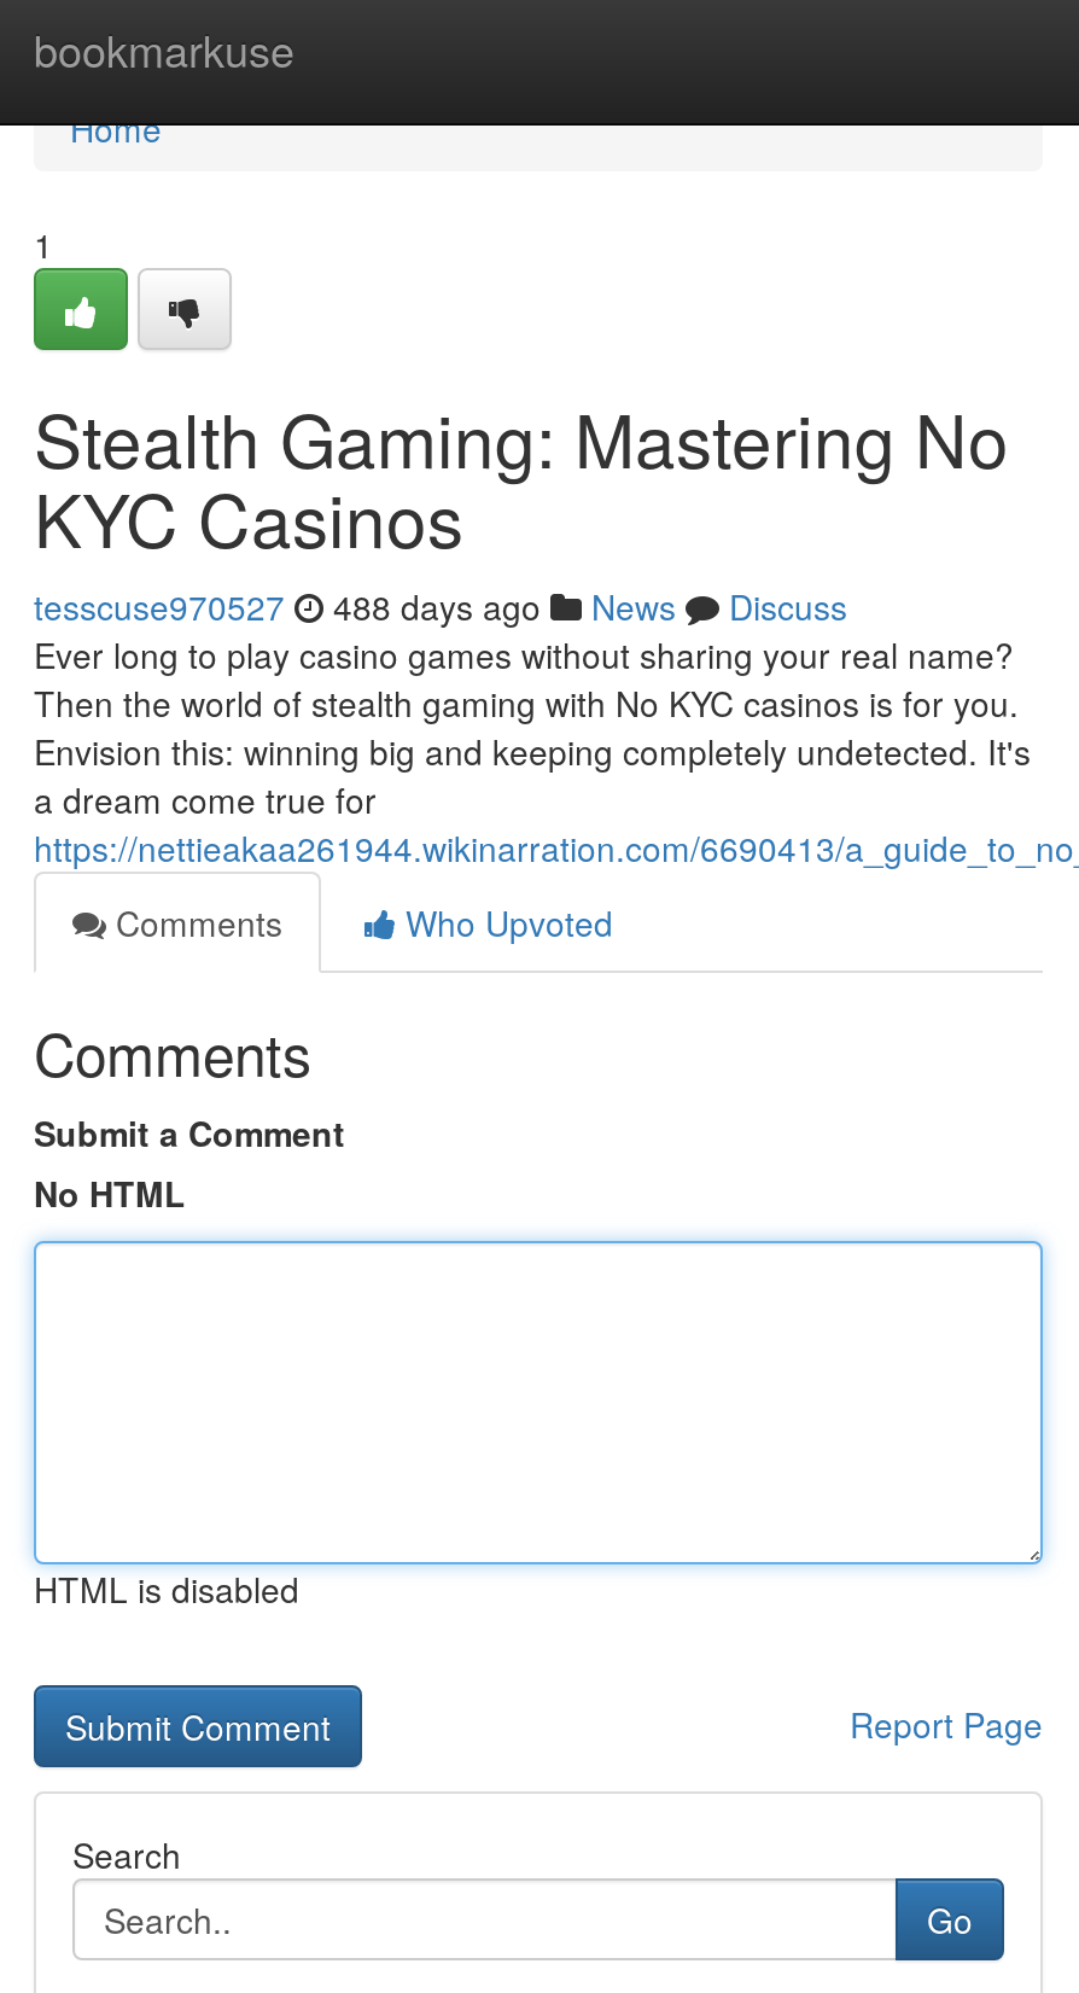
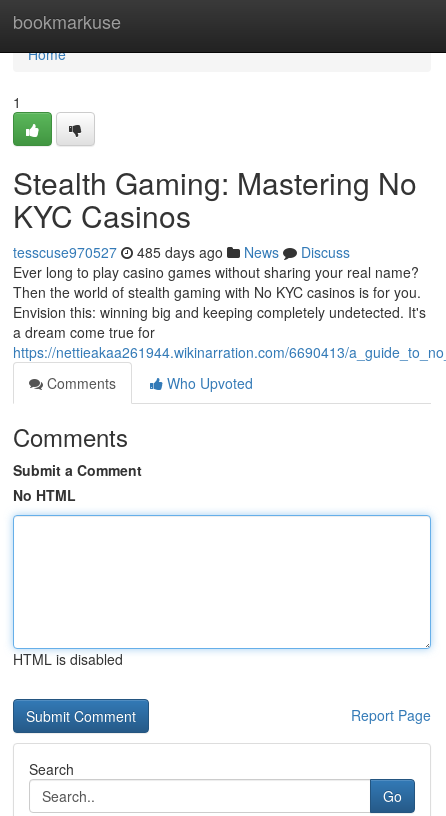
- tesscuse970527 488 days ago News Discuss
+ tesscuse970527 485 days ago News Discuss
